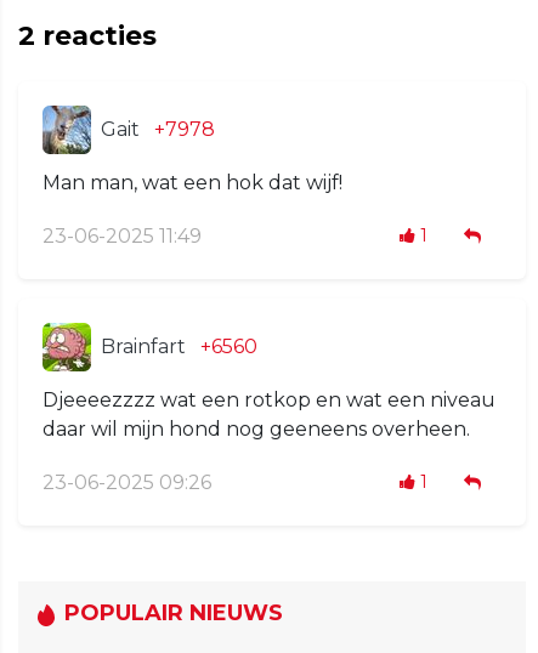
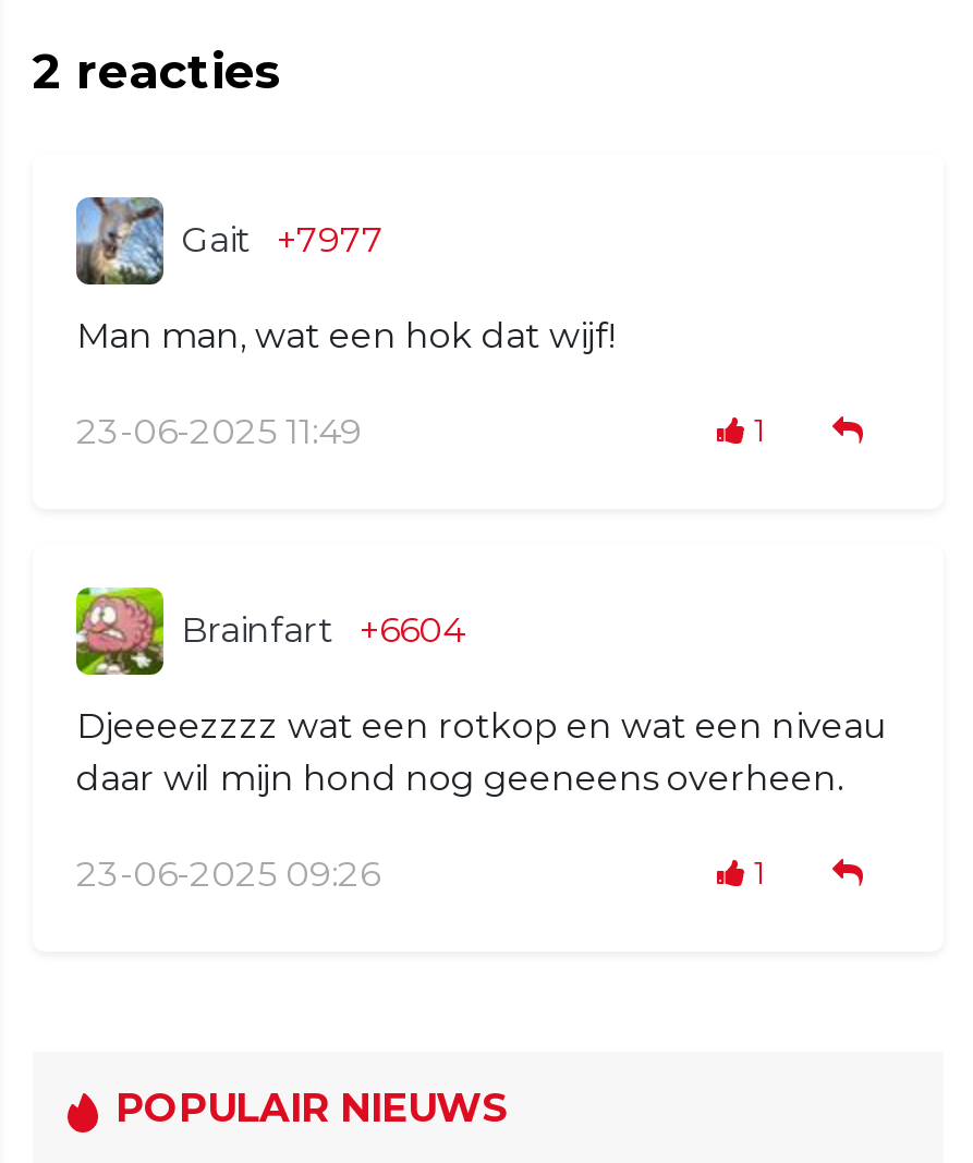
- Gait +7978
+ Gait +7977

- Brainfart +6560
+ Brainfart +6604
